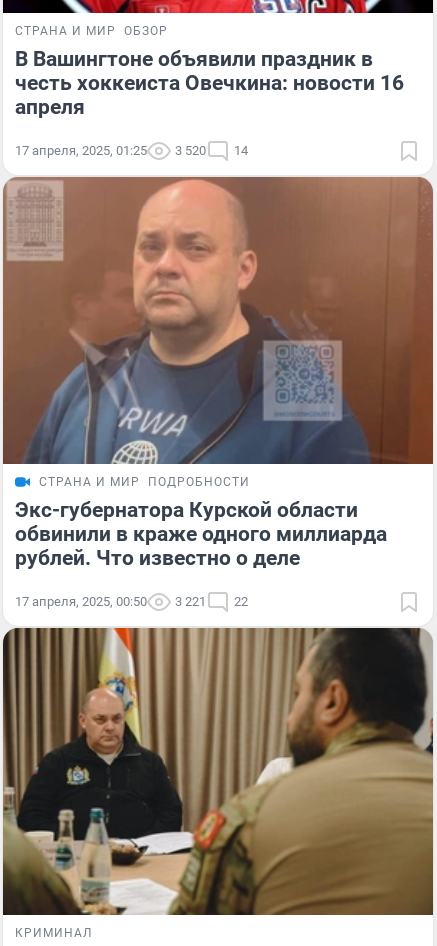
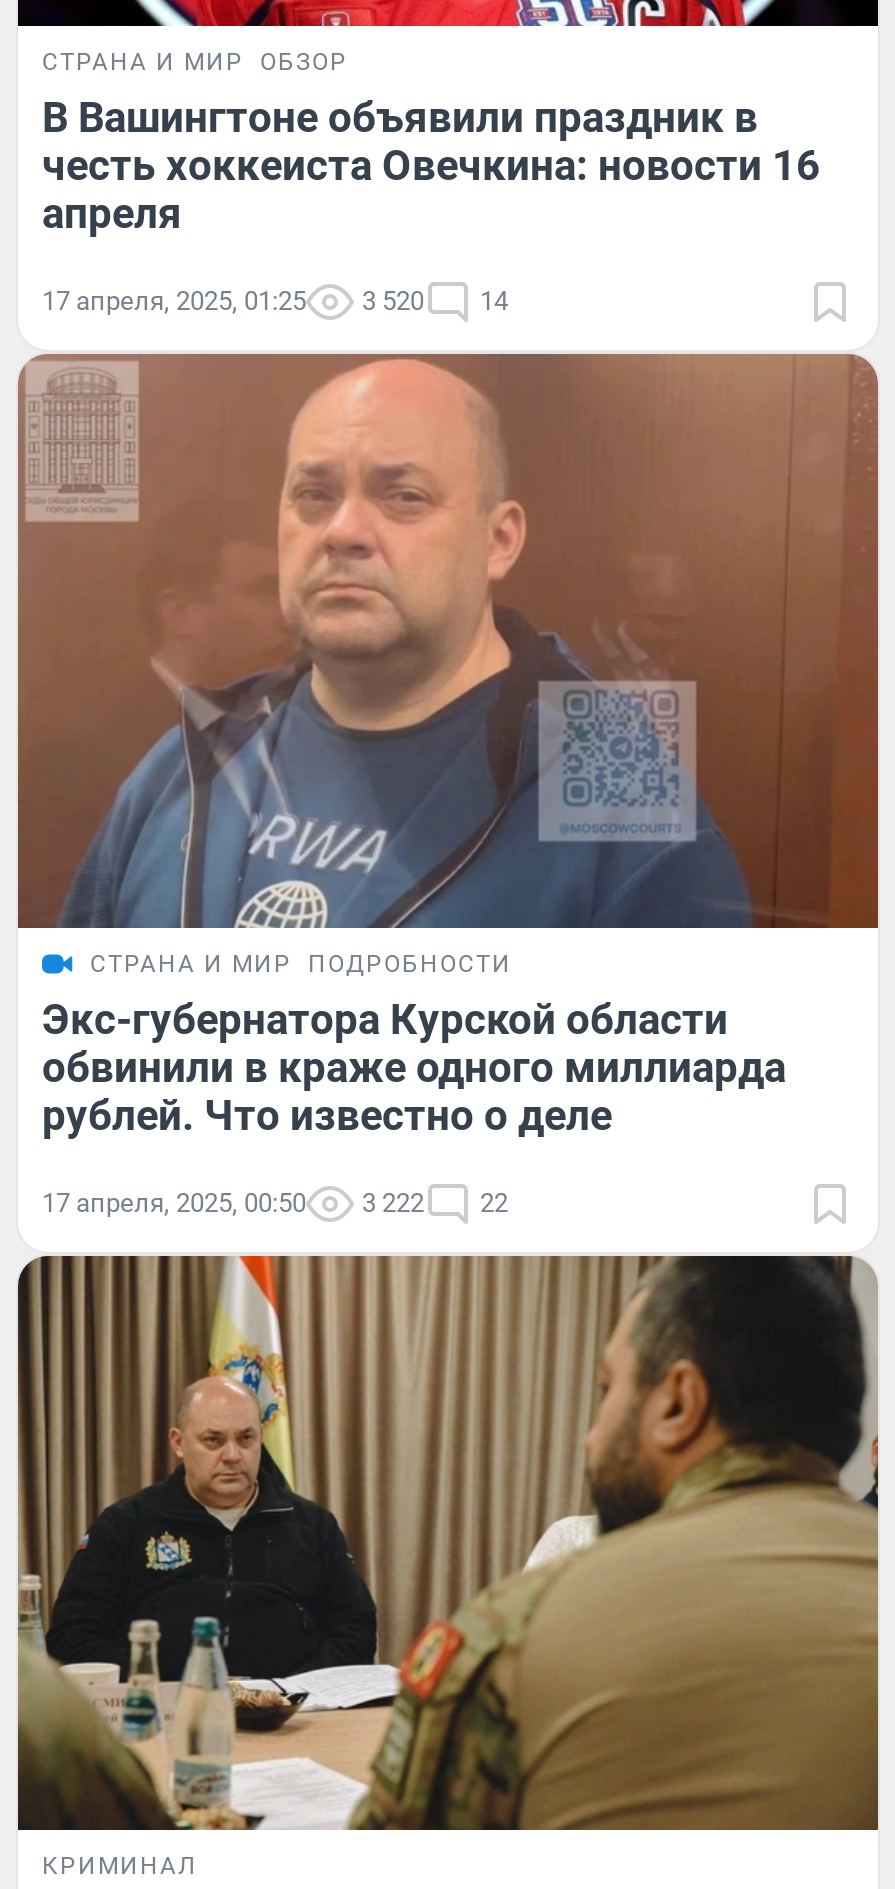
- 17 апреля, 2025, 00:50 3 221 22
+ 17 апреля, 2025, 00:50 3 222 22
